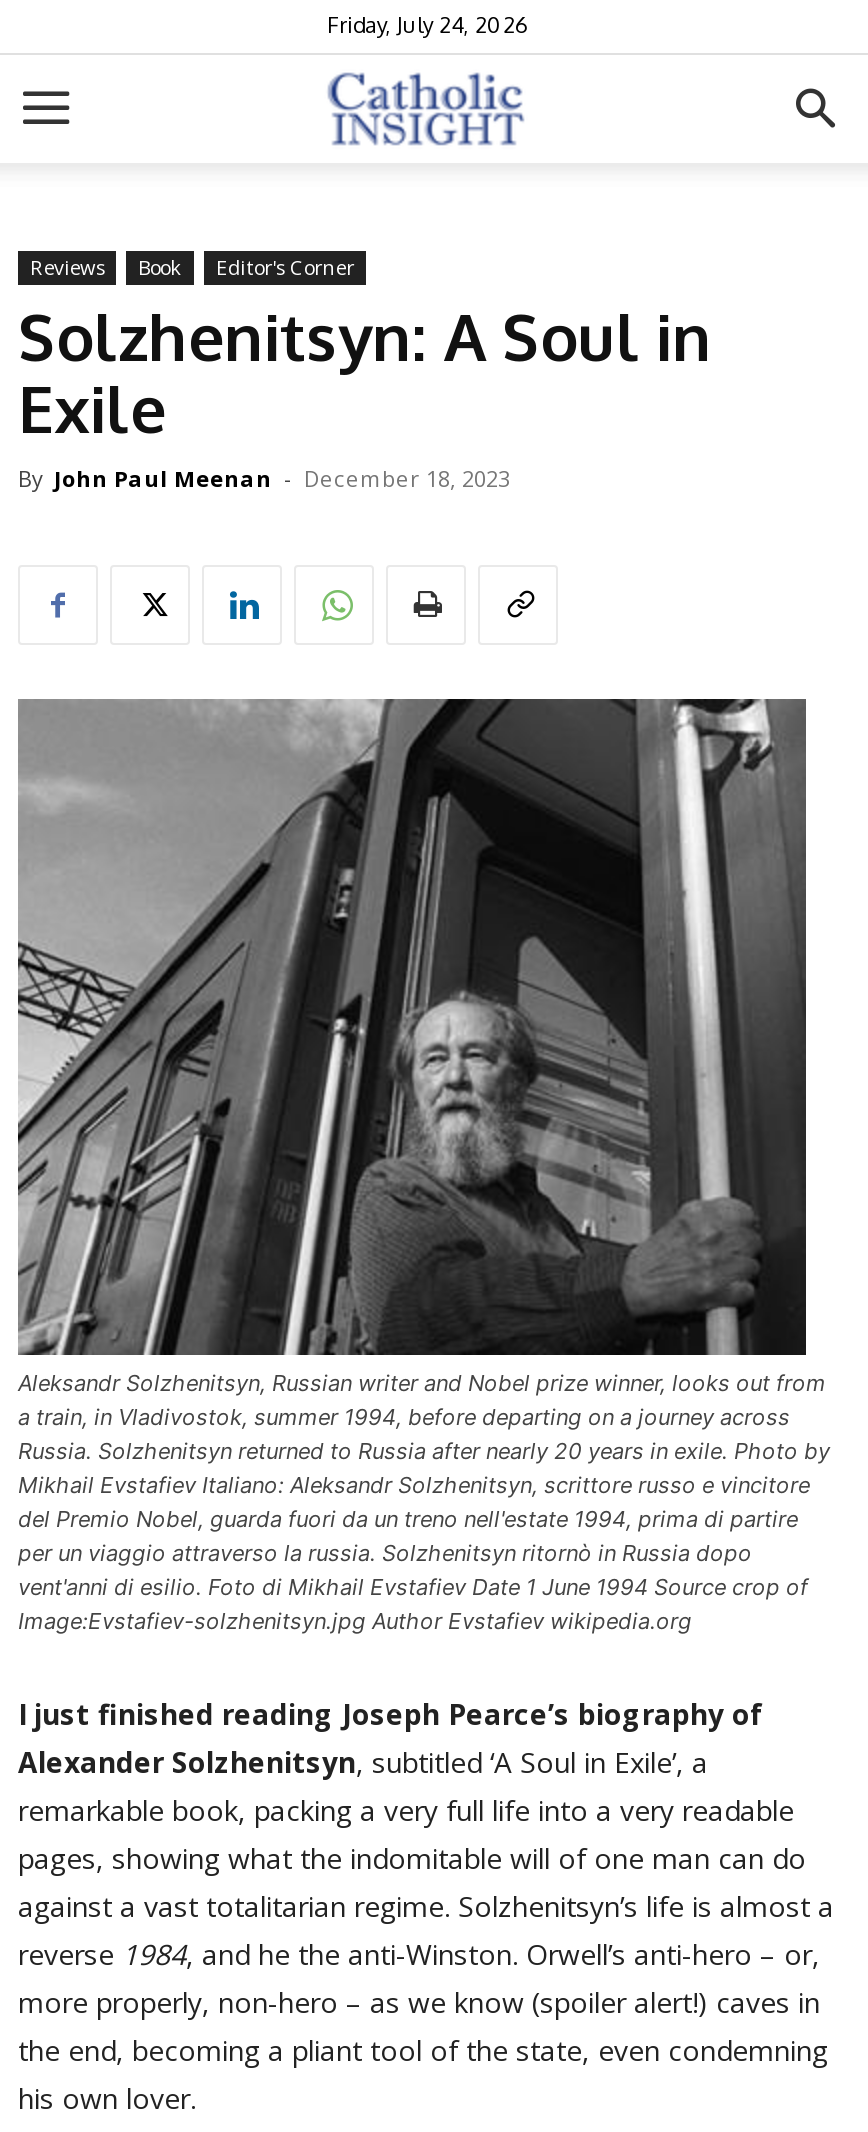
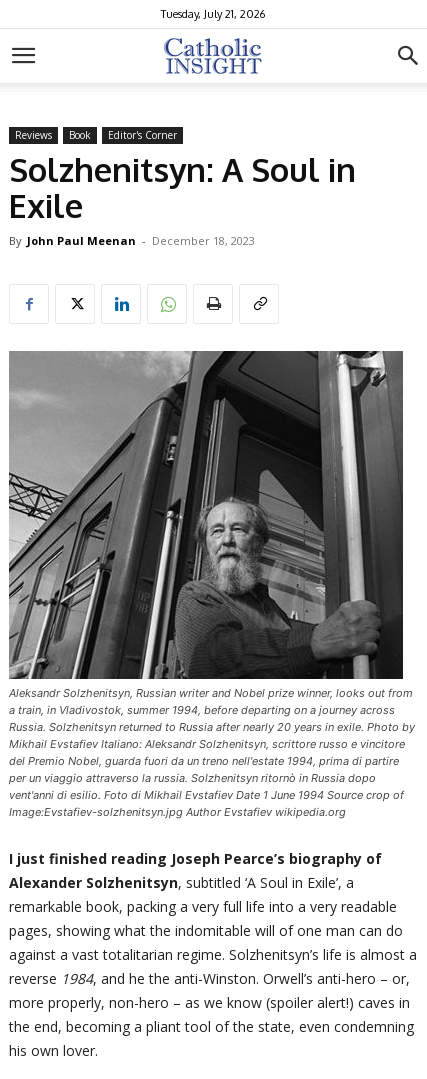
- Friday, July 24, 2026
+ Tuesday, July 21, 2026
